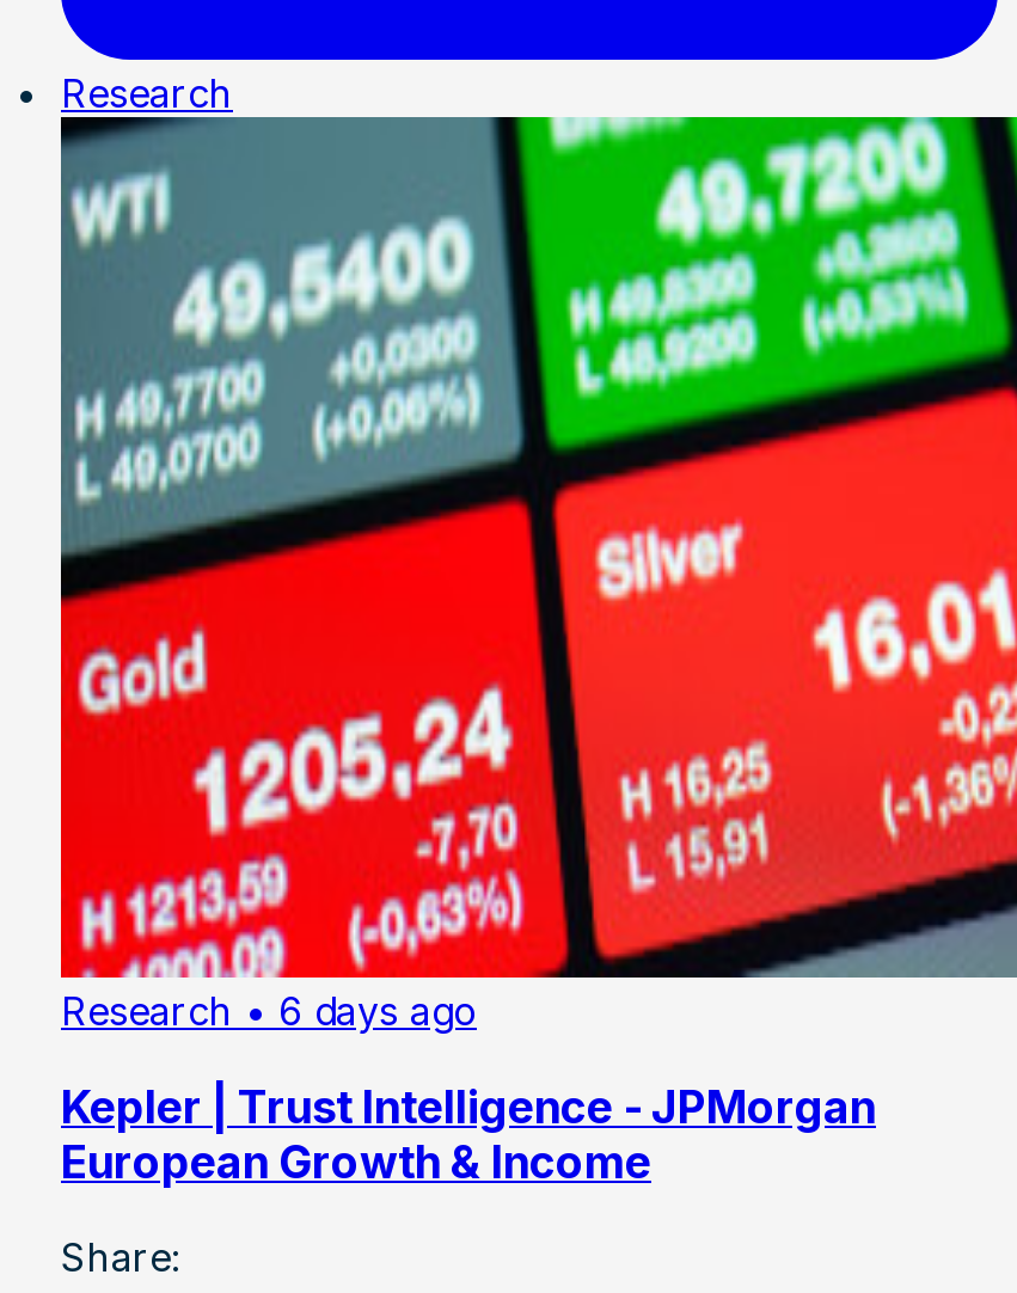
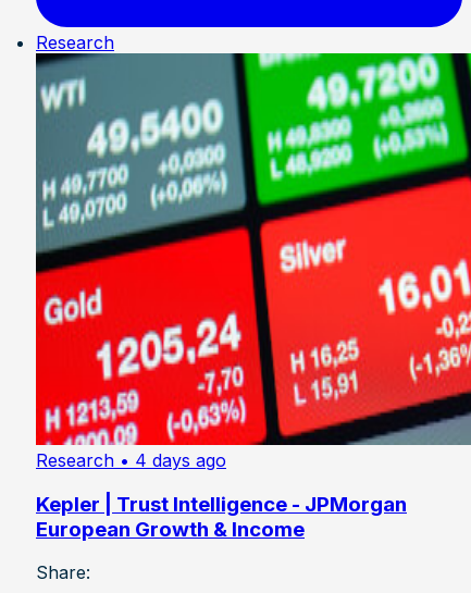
- Research • 6 days ago
+ Research • 4 days ago
